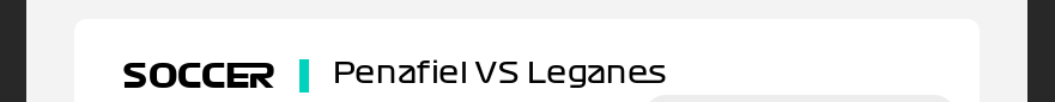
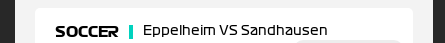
- Penafiel VS Leganes
+ Eppelheim VS Sandhausen
